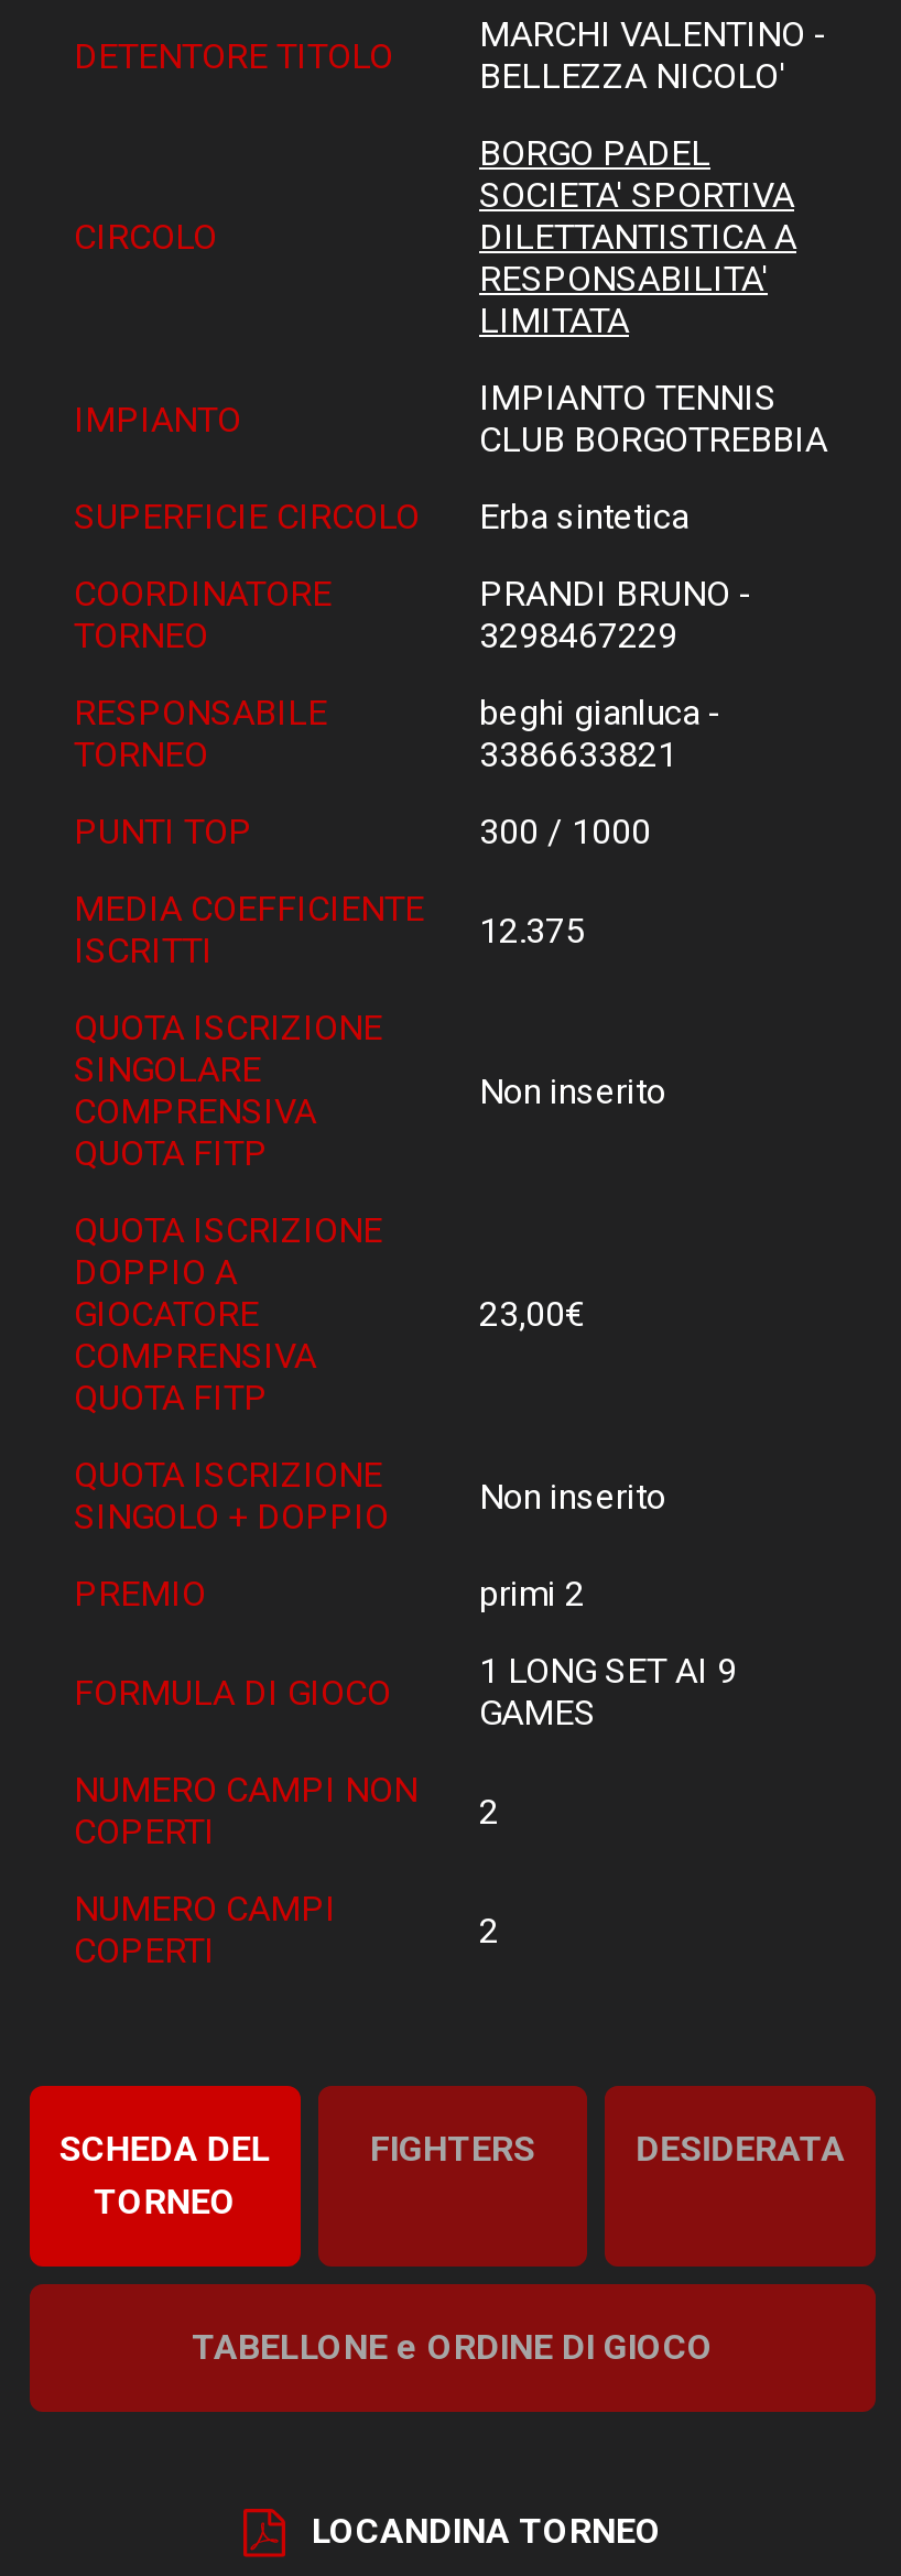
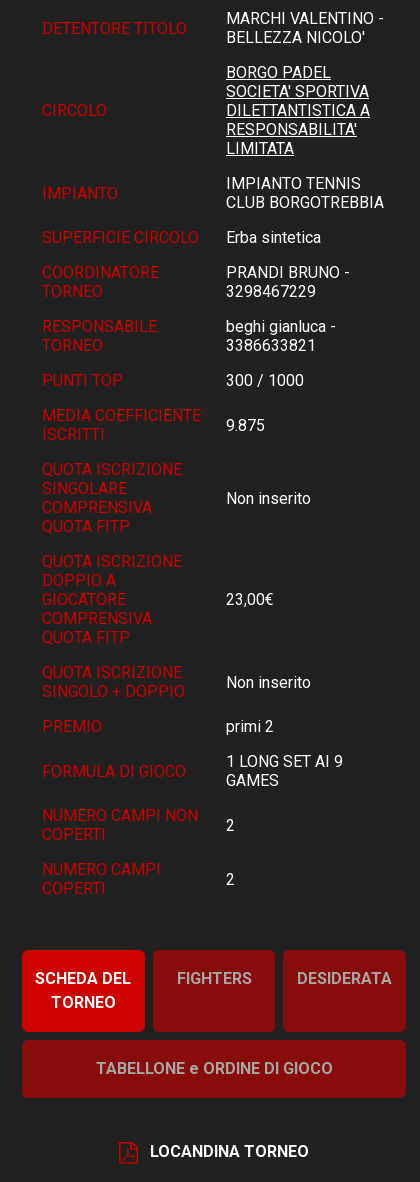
- 12.375
+ 9.875
